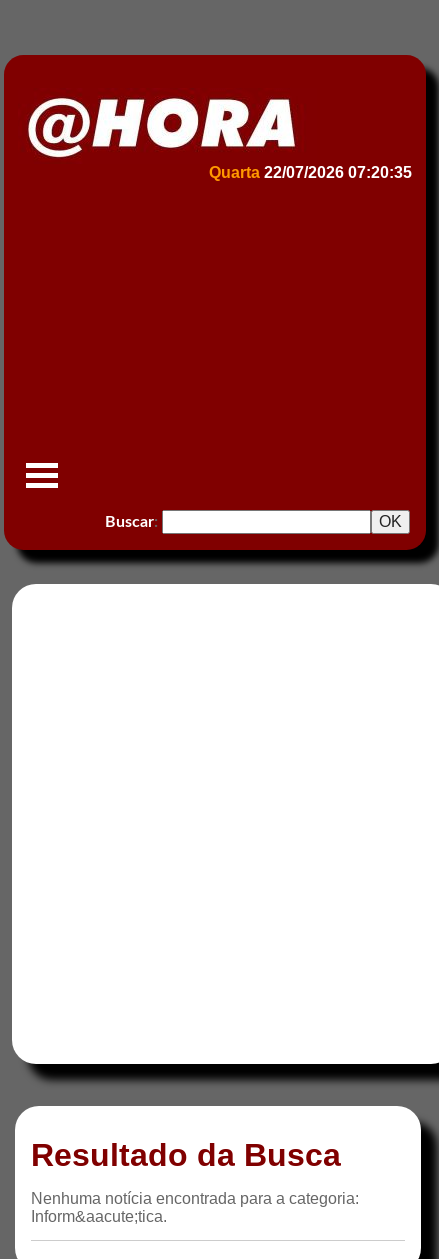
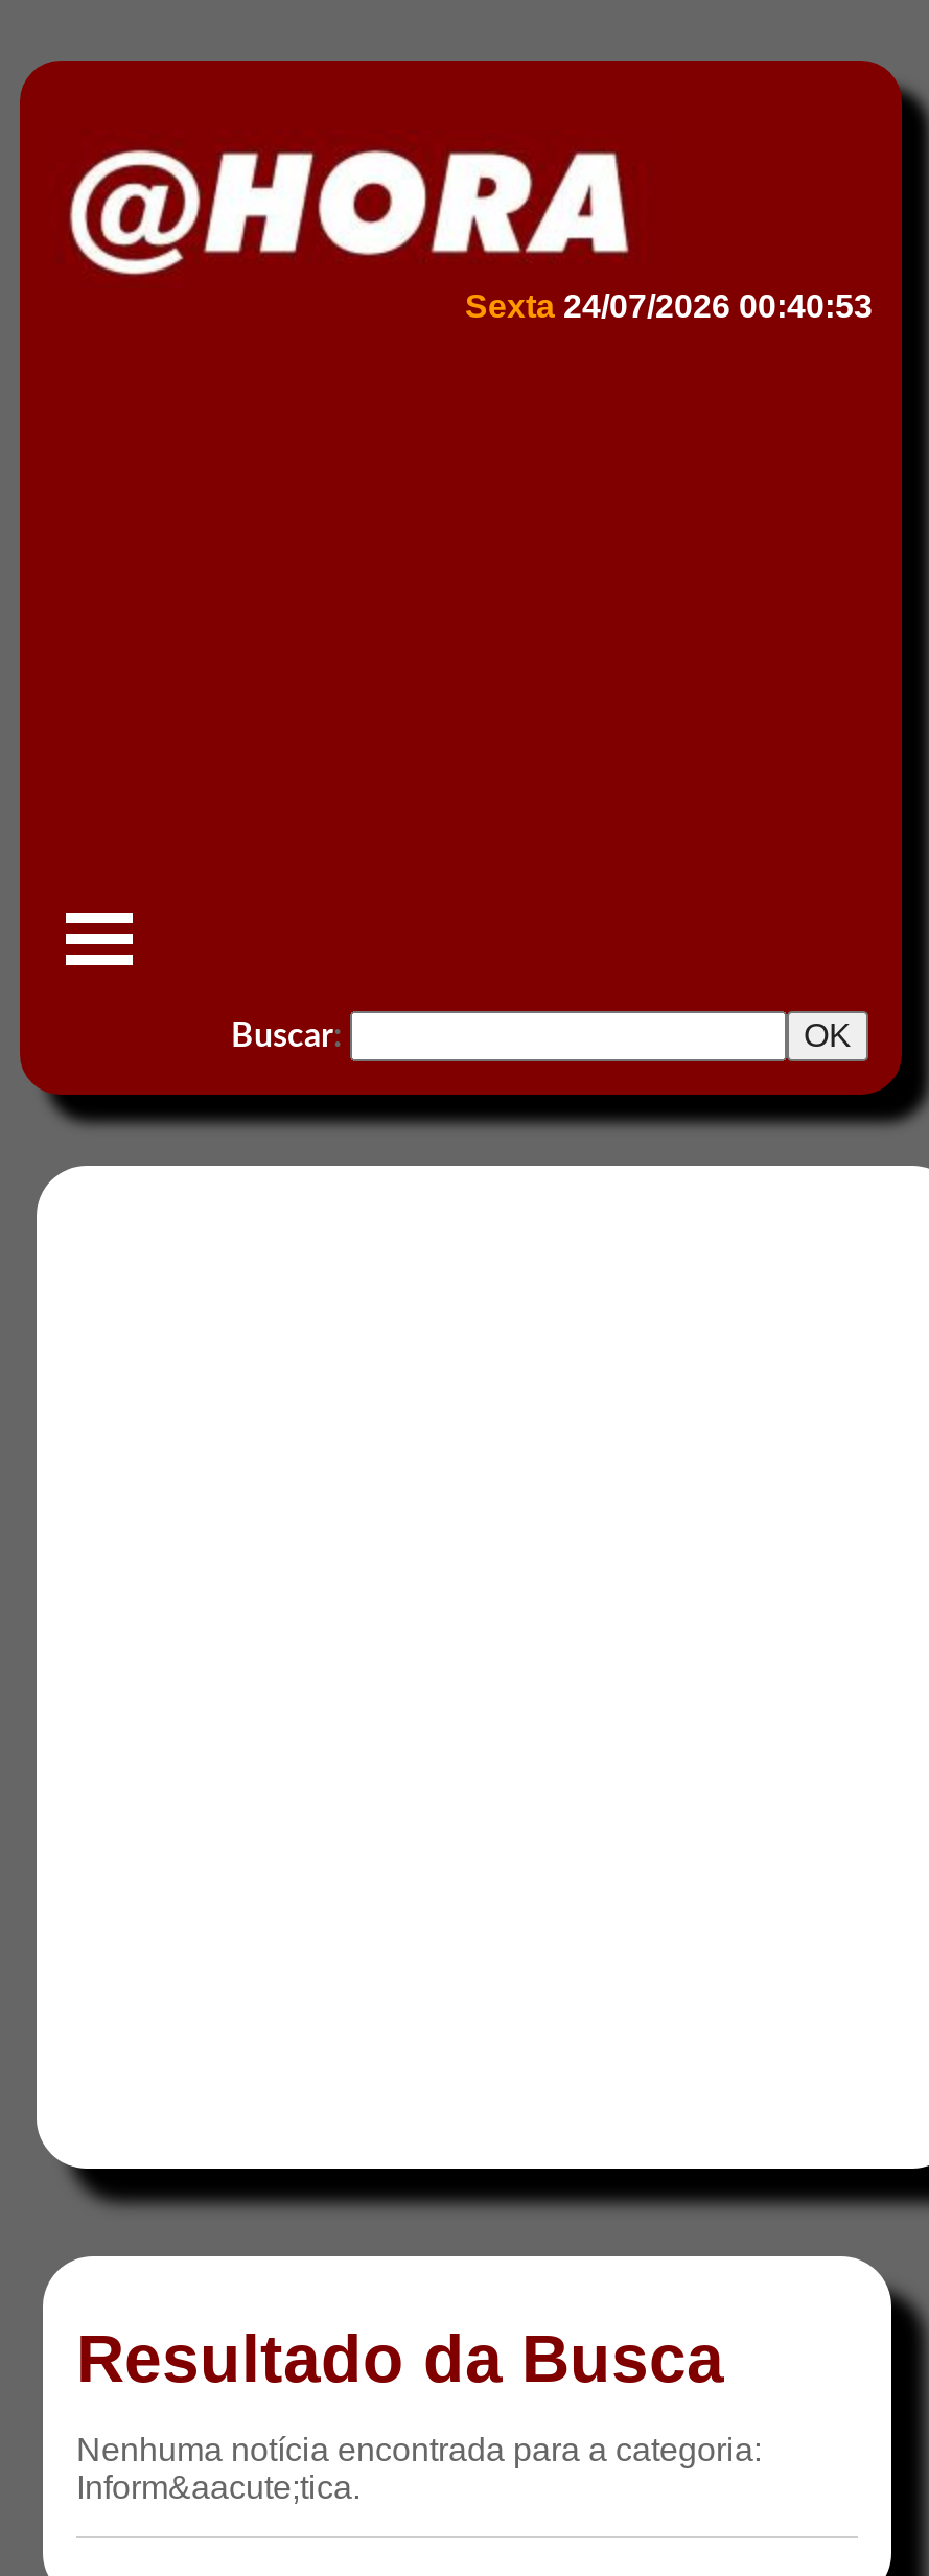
- Quarta 22/07/2026 07:20:35
+ Sexta 24/07/2026 00:40:53
